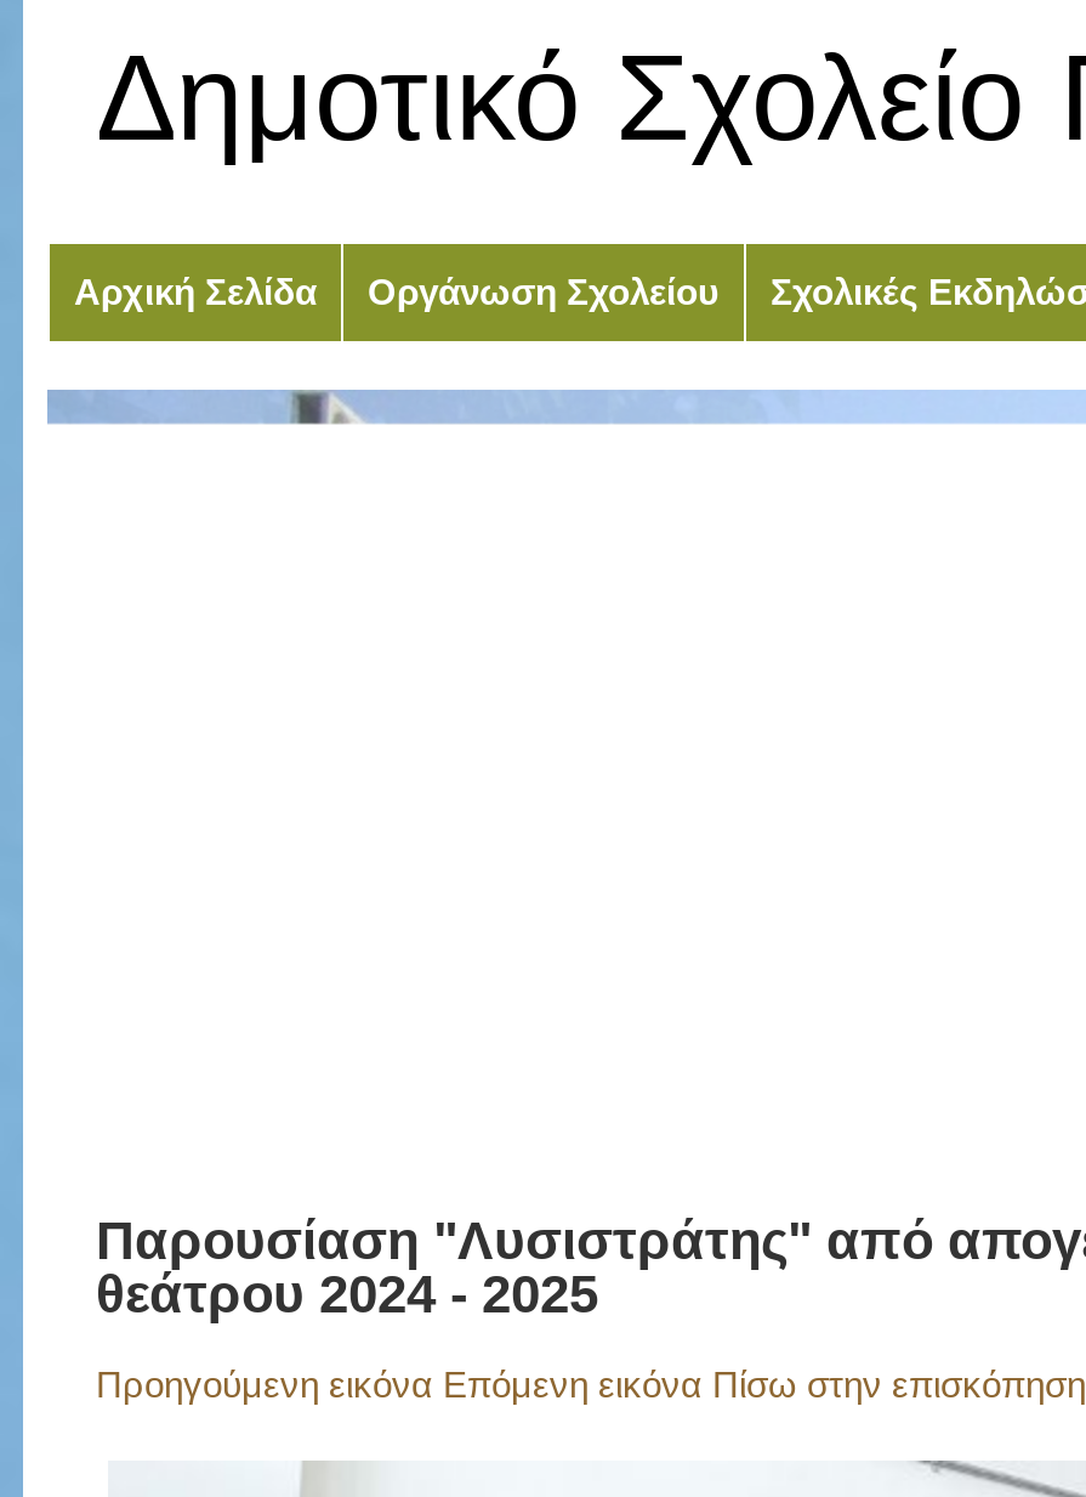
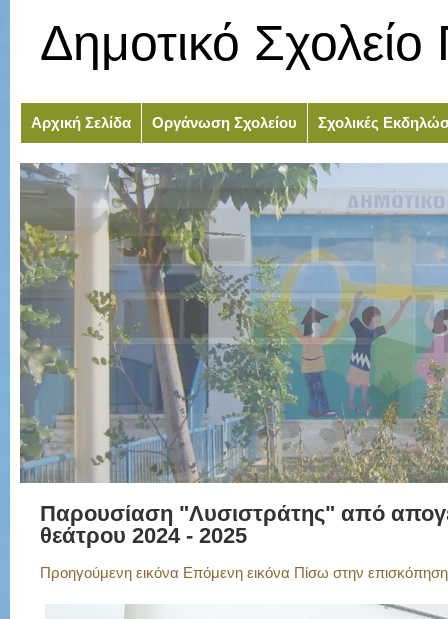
+ [image]
